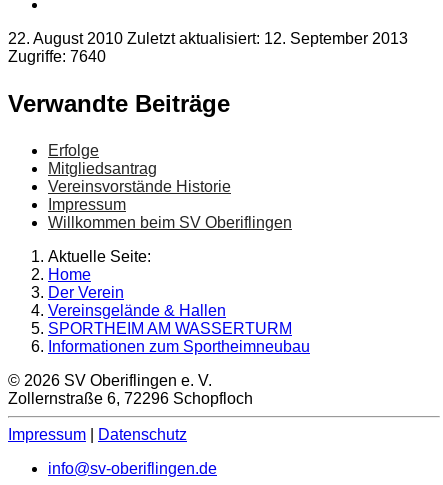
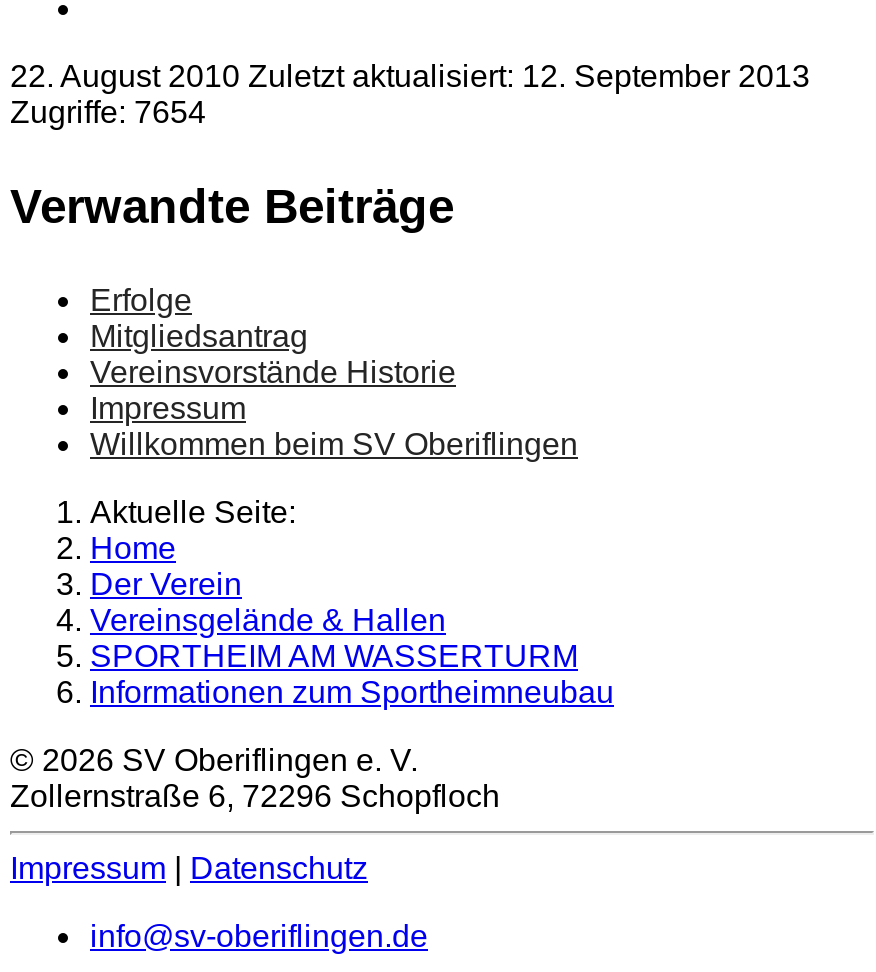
- Zugriffe: 7640
+ Zugriffe: 7654
